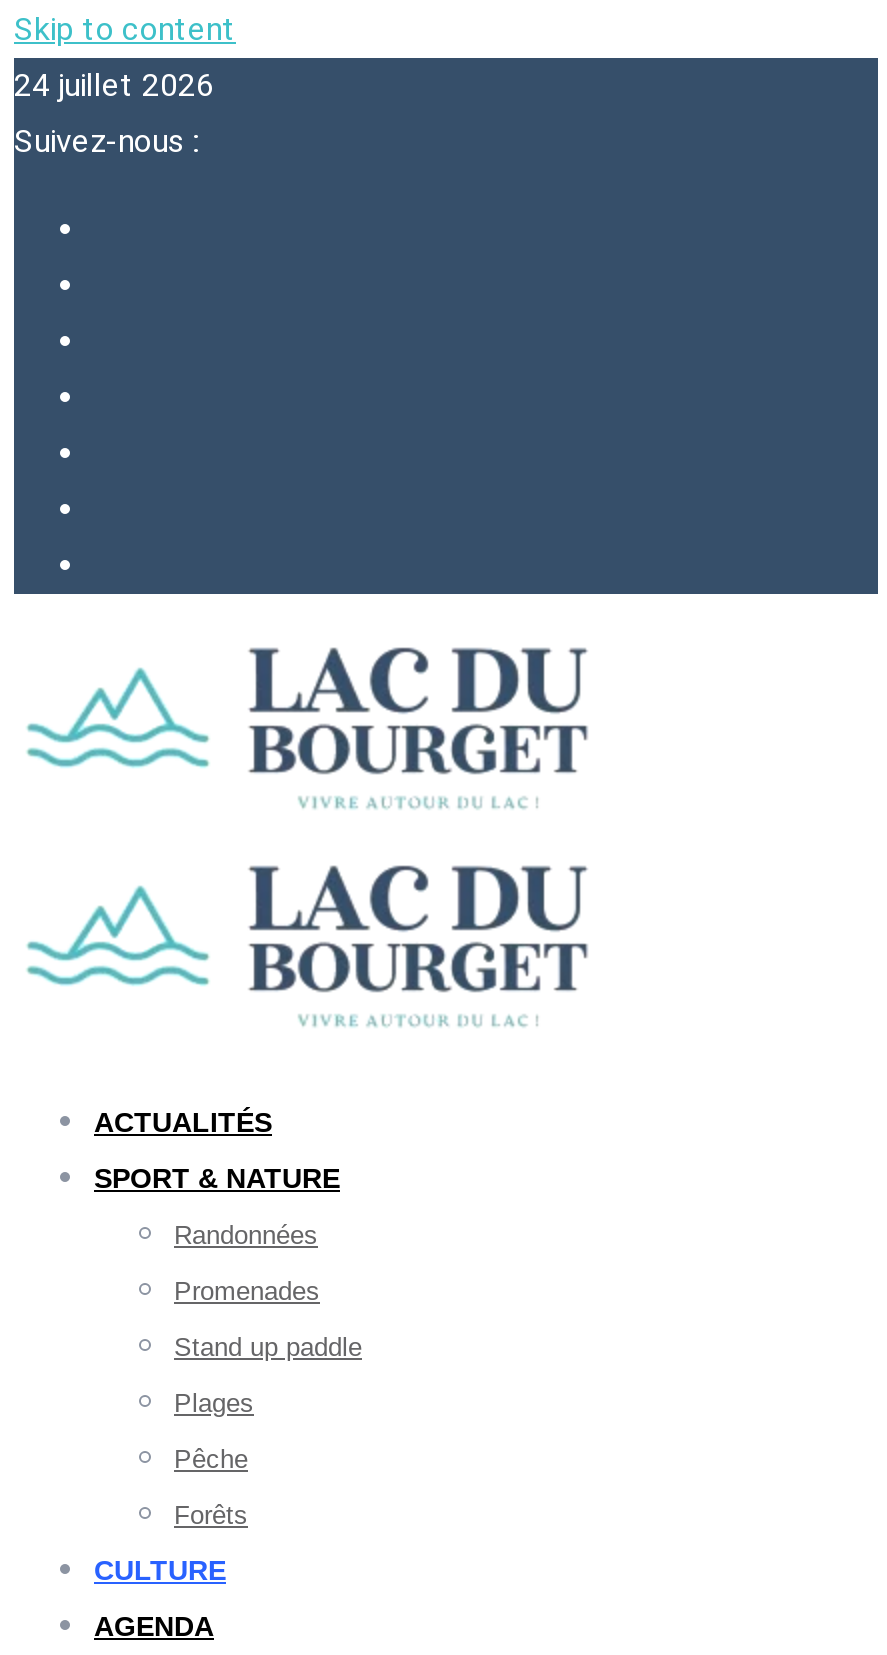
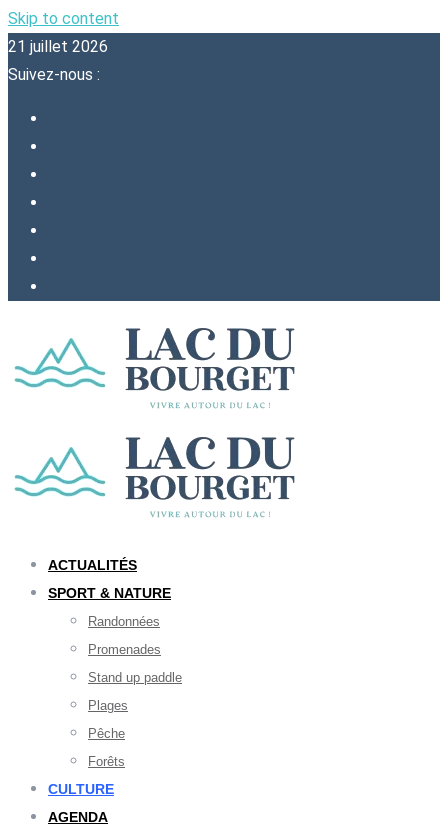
- 24 juillet 2026
+ 21 juillet 2026
